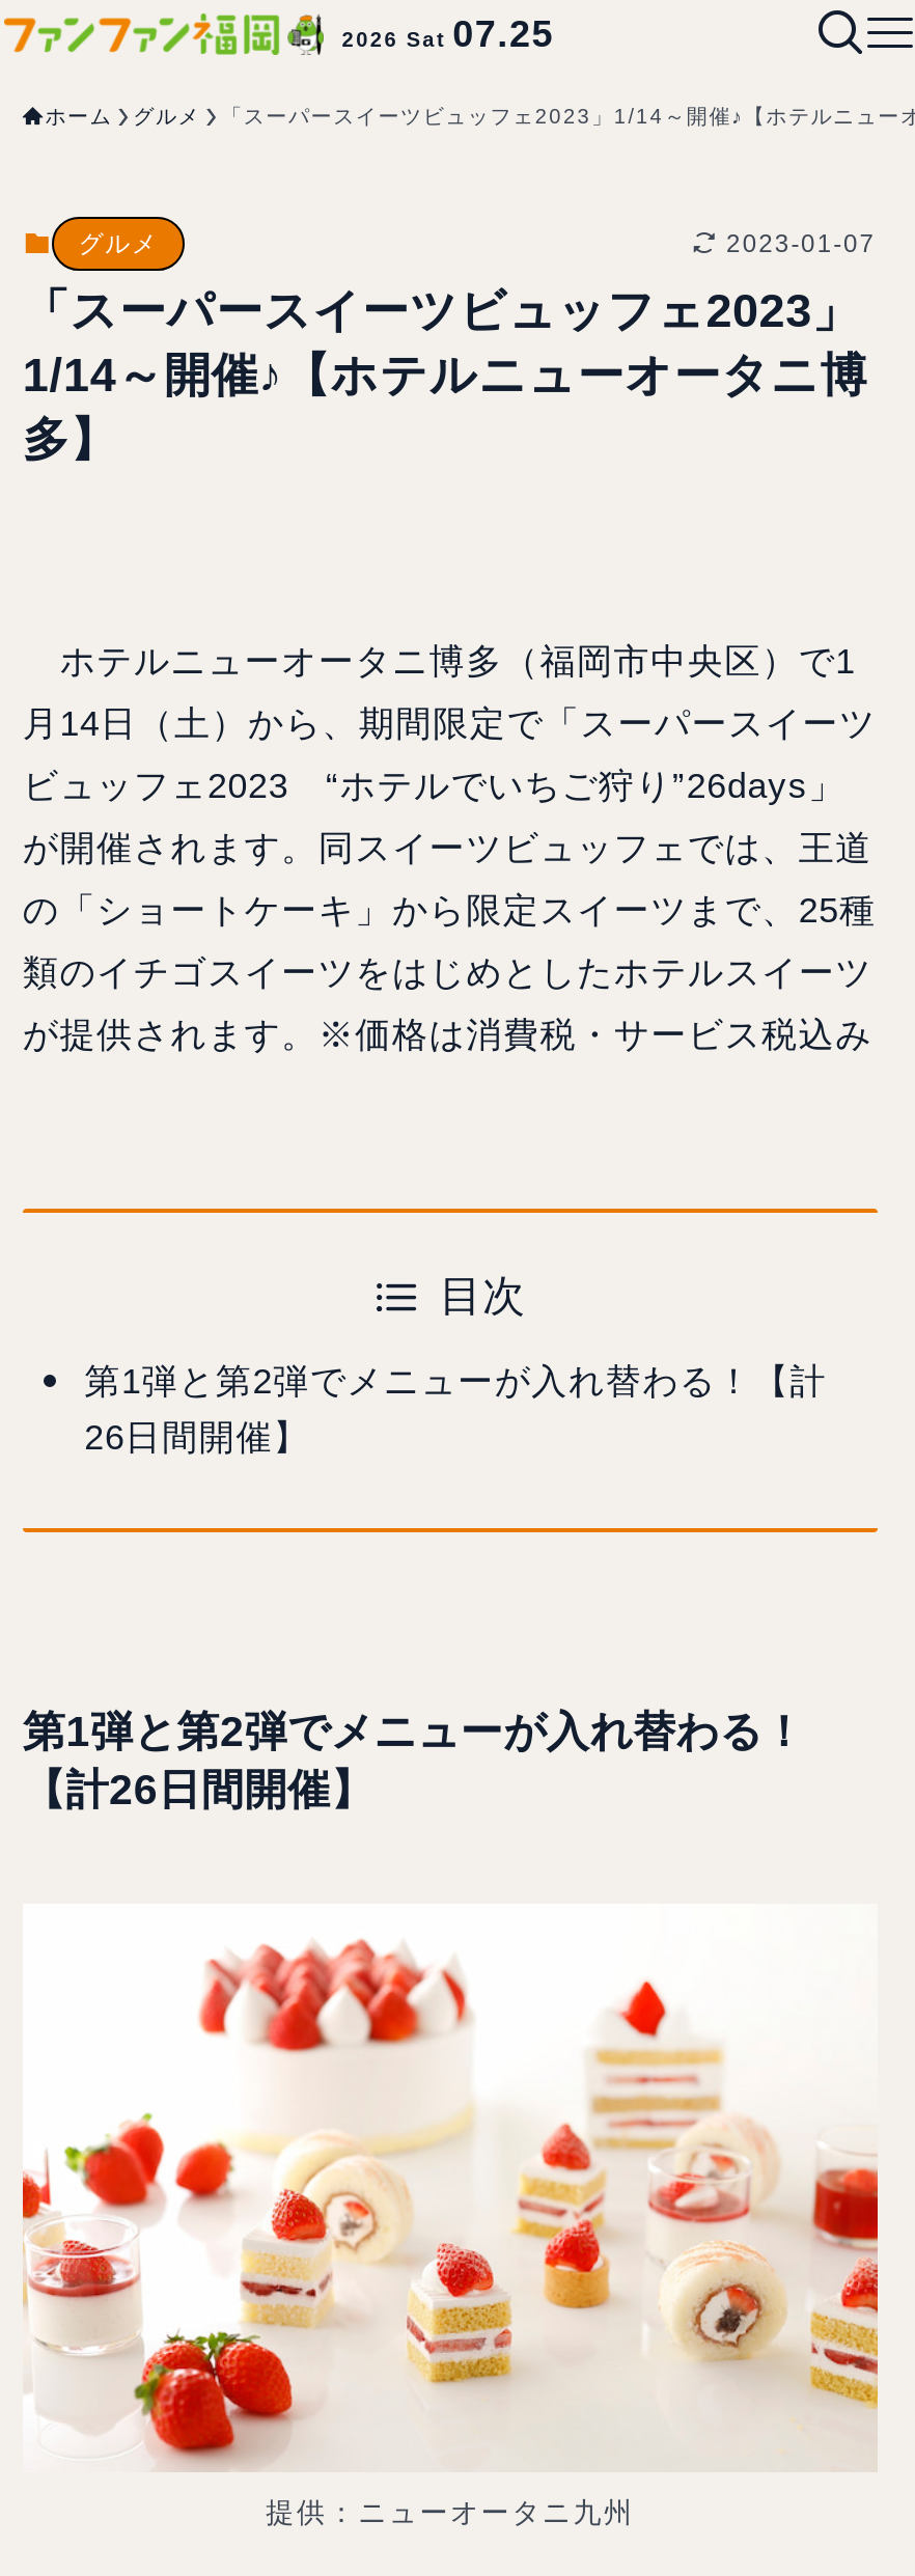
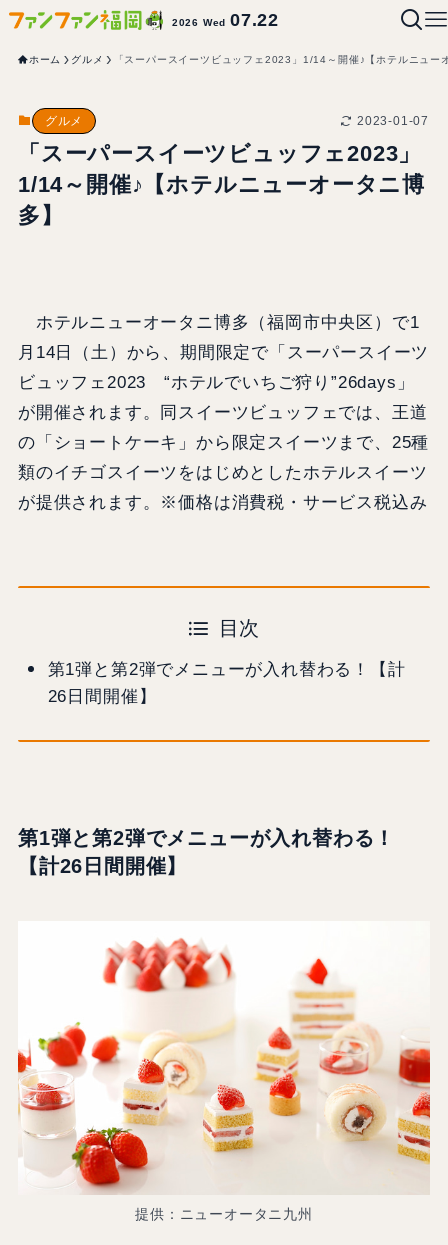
- 2026 Sat 07.25
+ 2026 Wed 07.22
